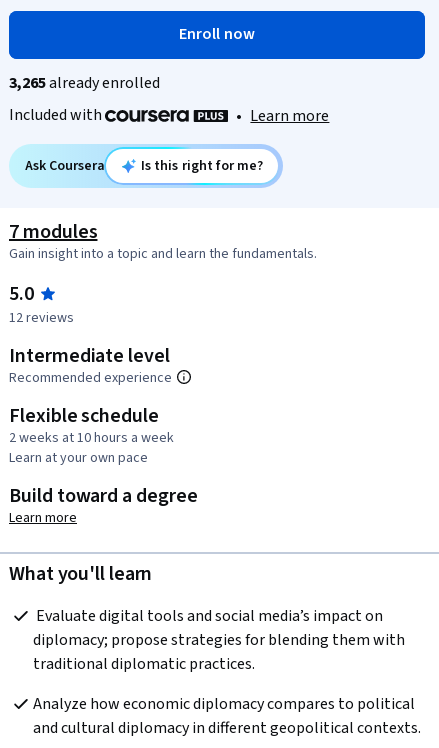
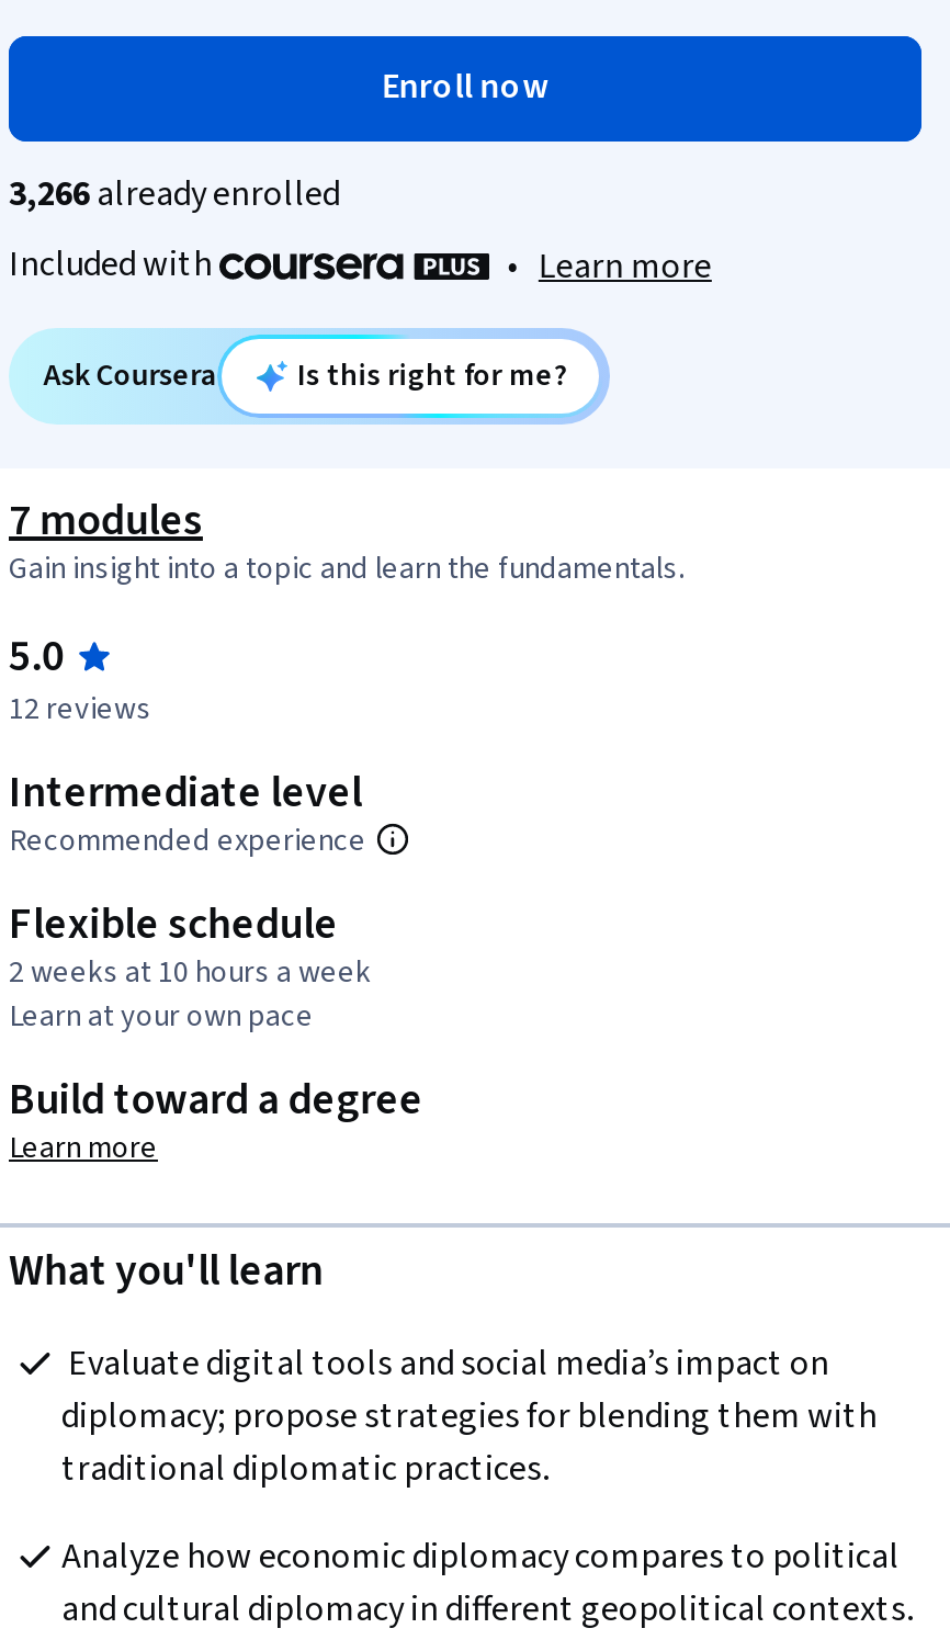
- 3,265 already enrolled
+ 3,266 already enrolled
